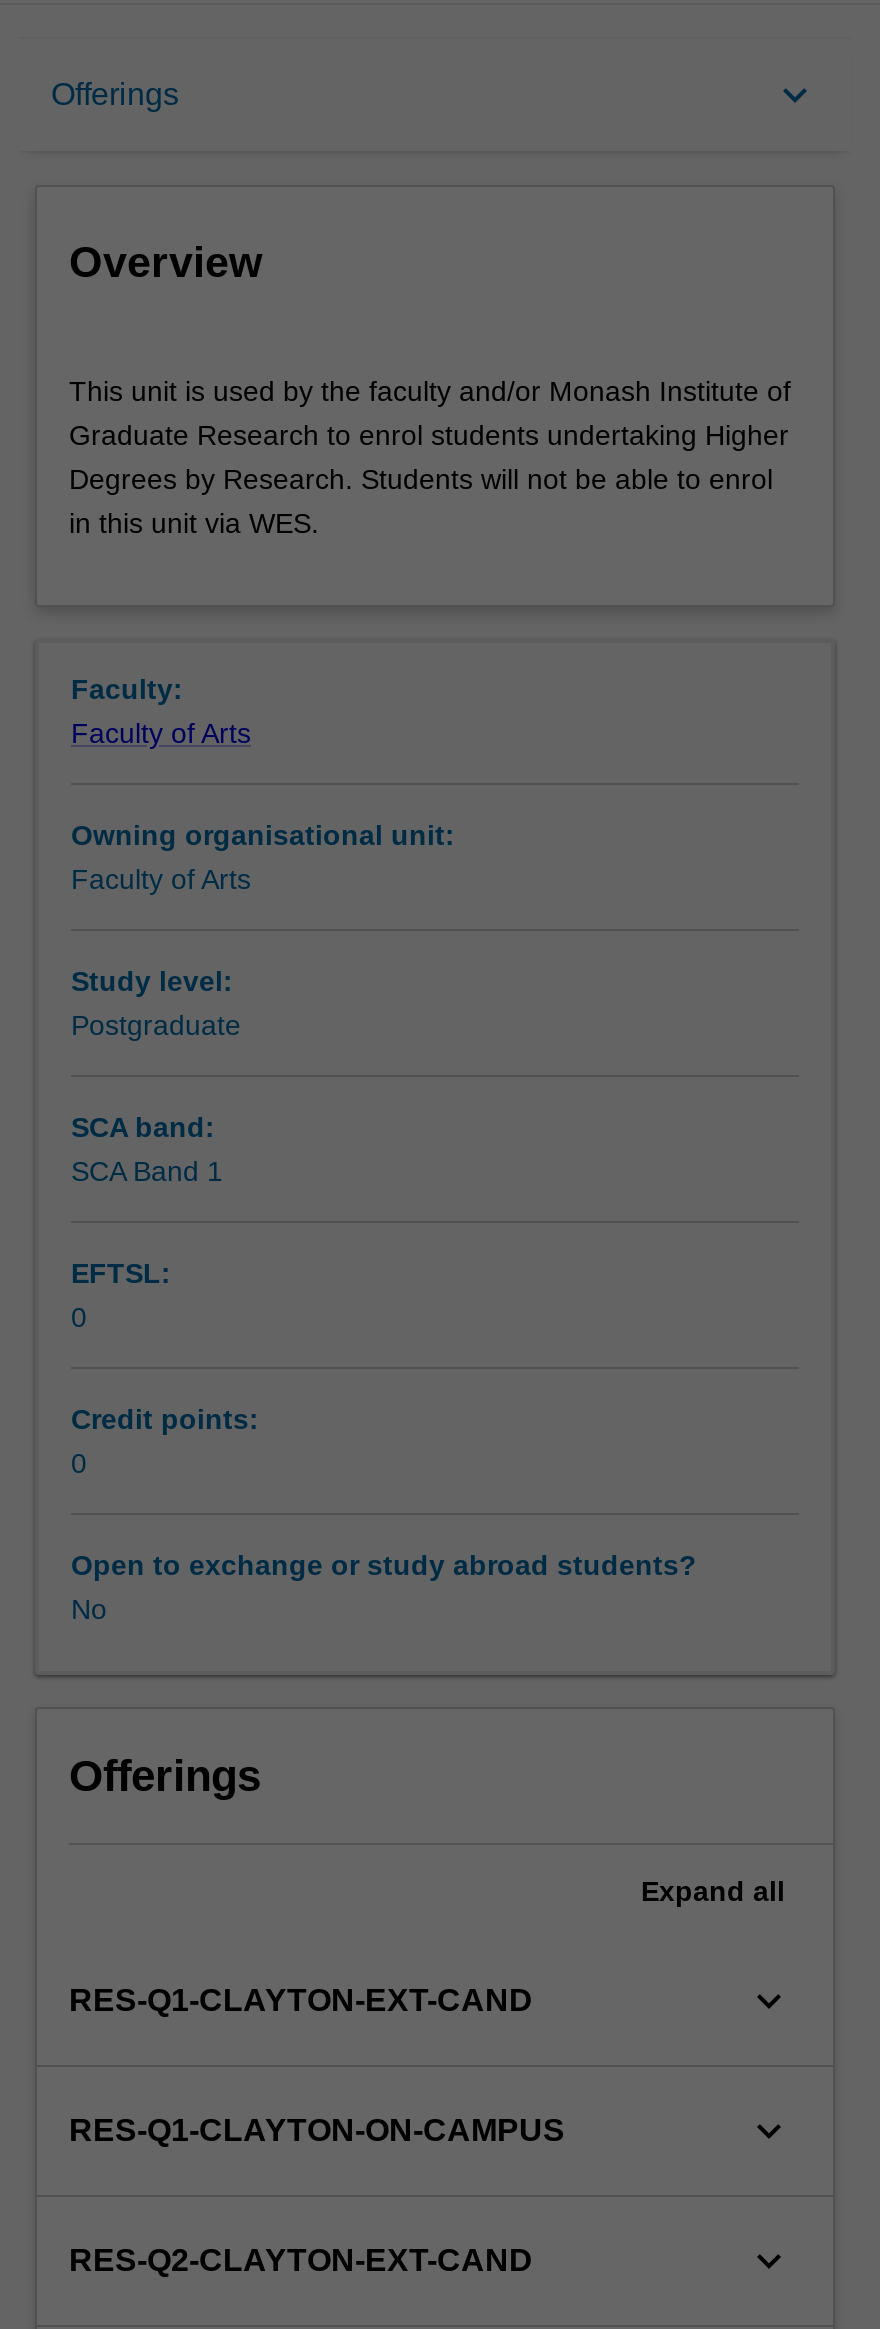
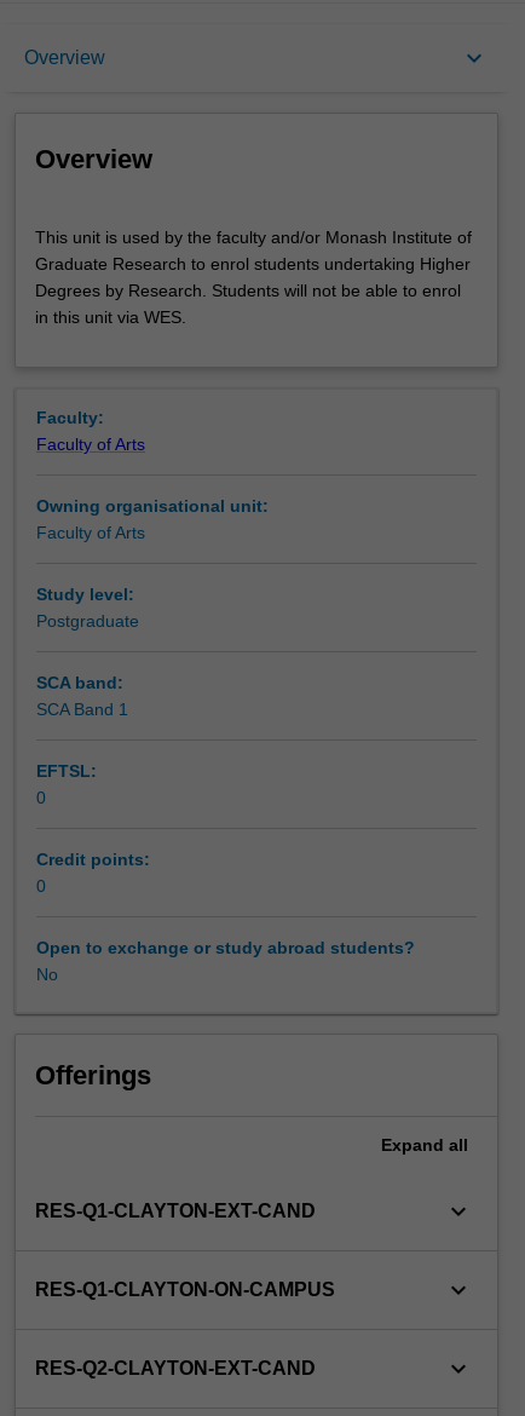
- Offerings
+ Overview
